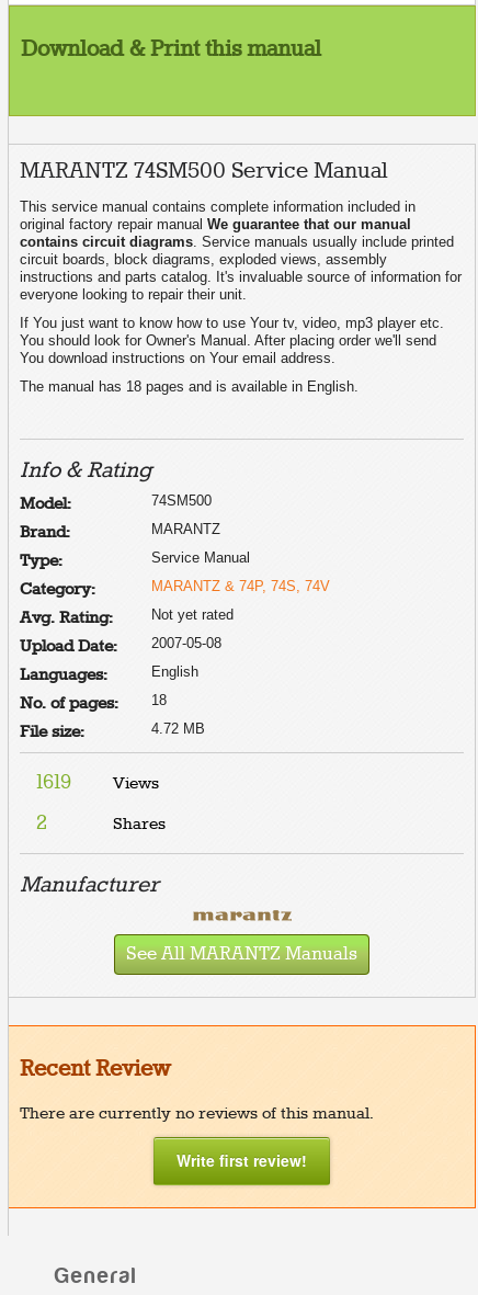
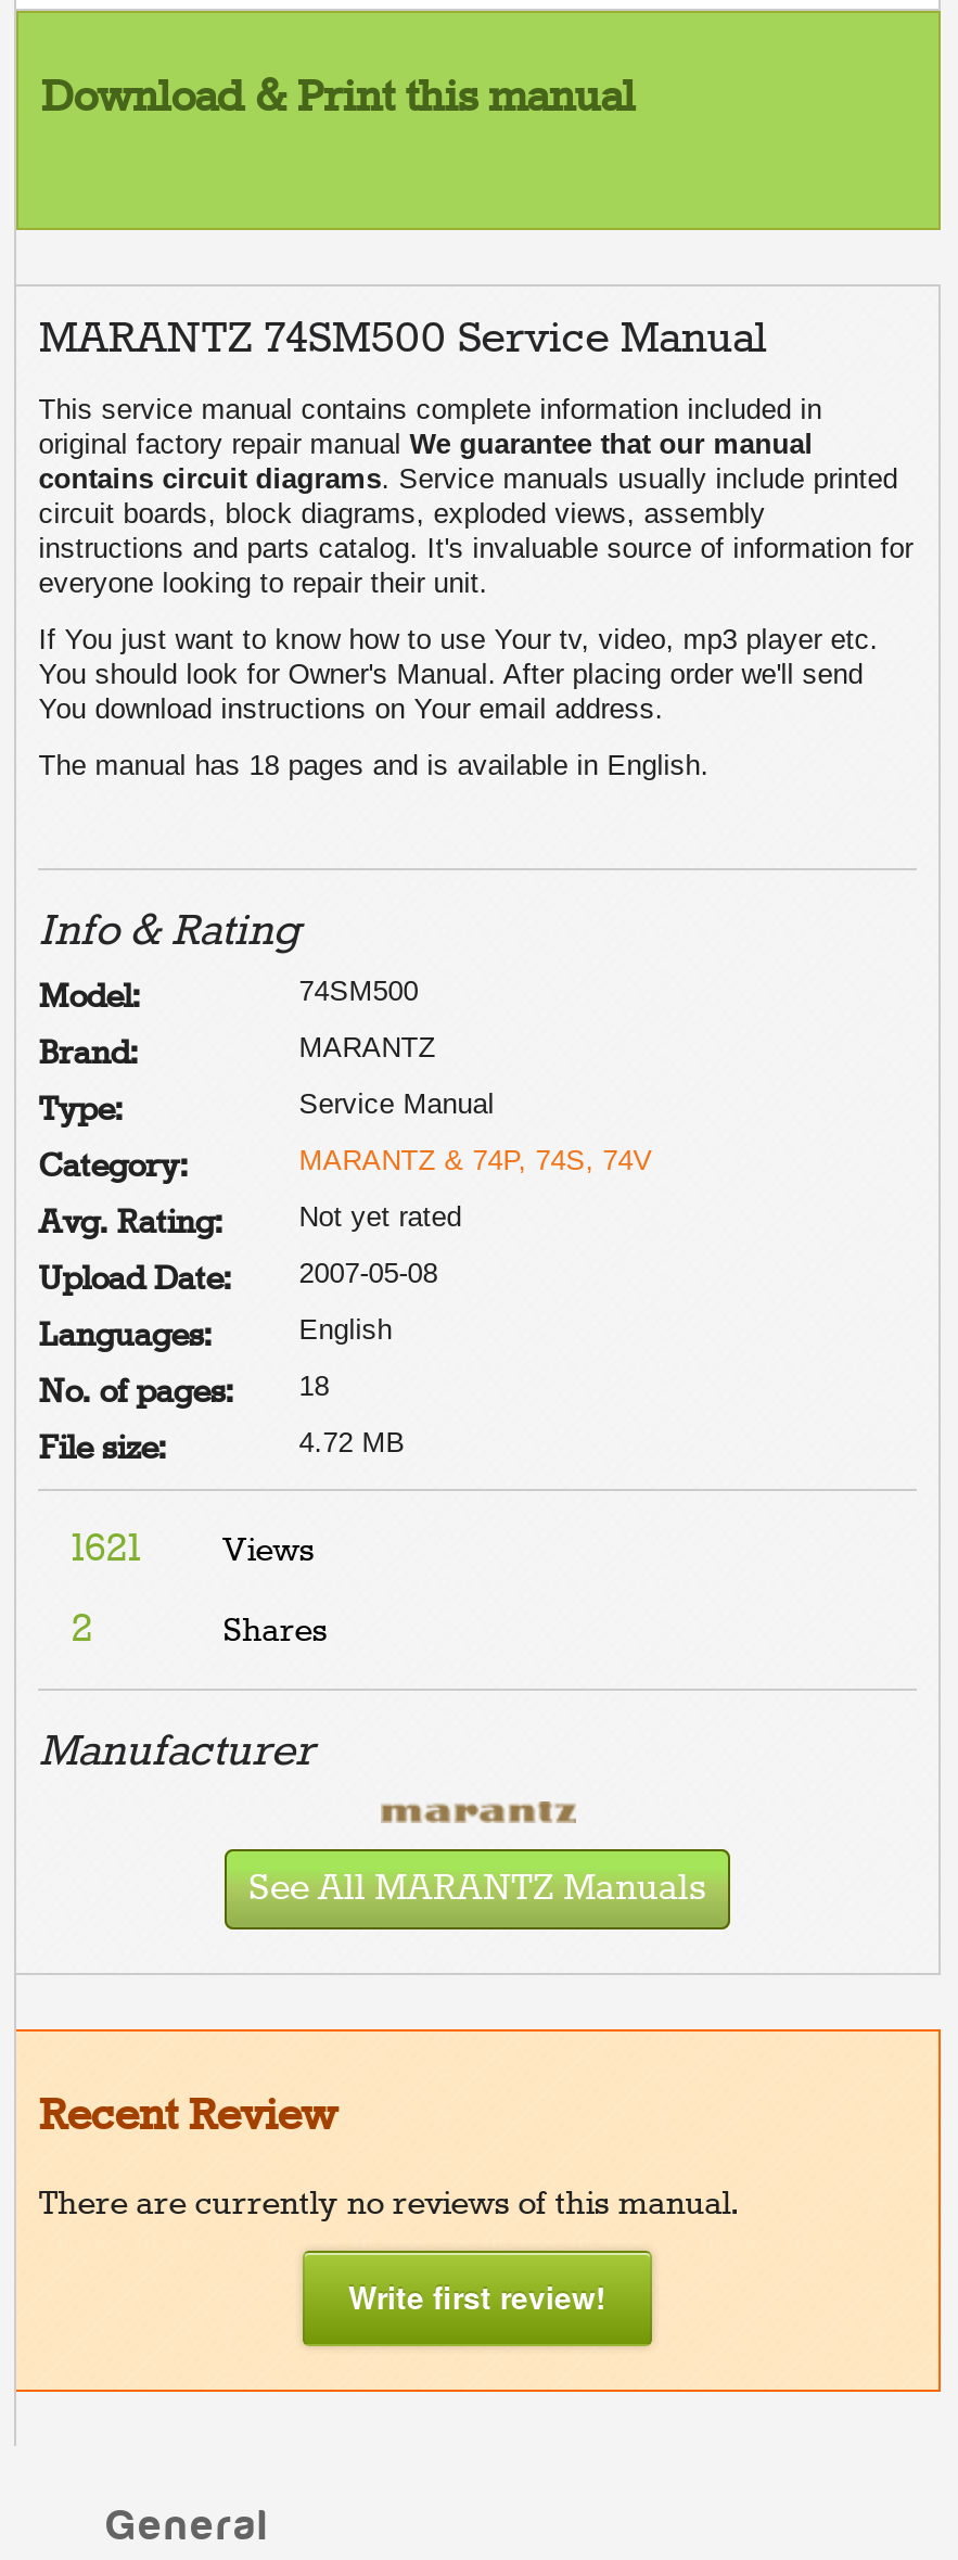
- 1619
+ 1621
